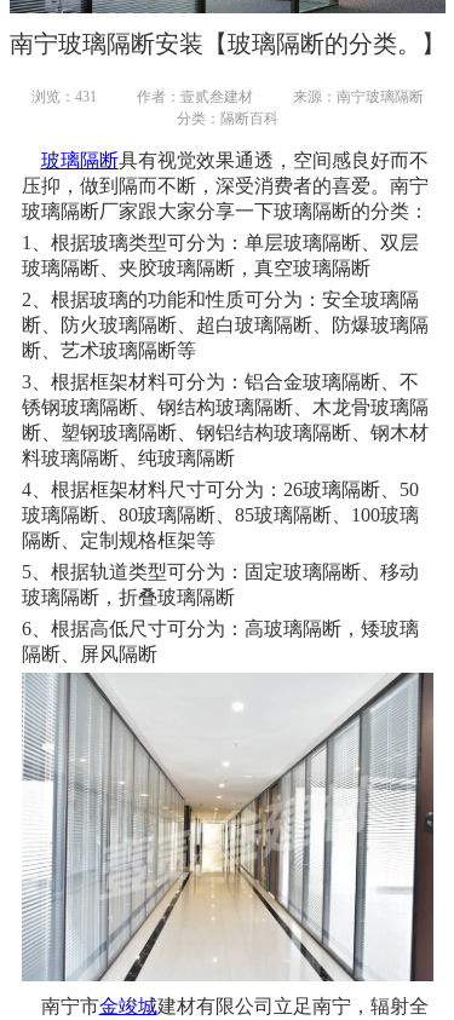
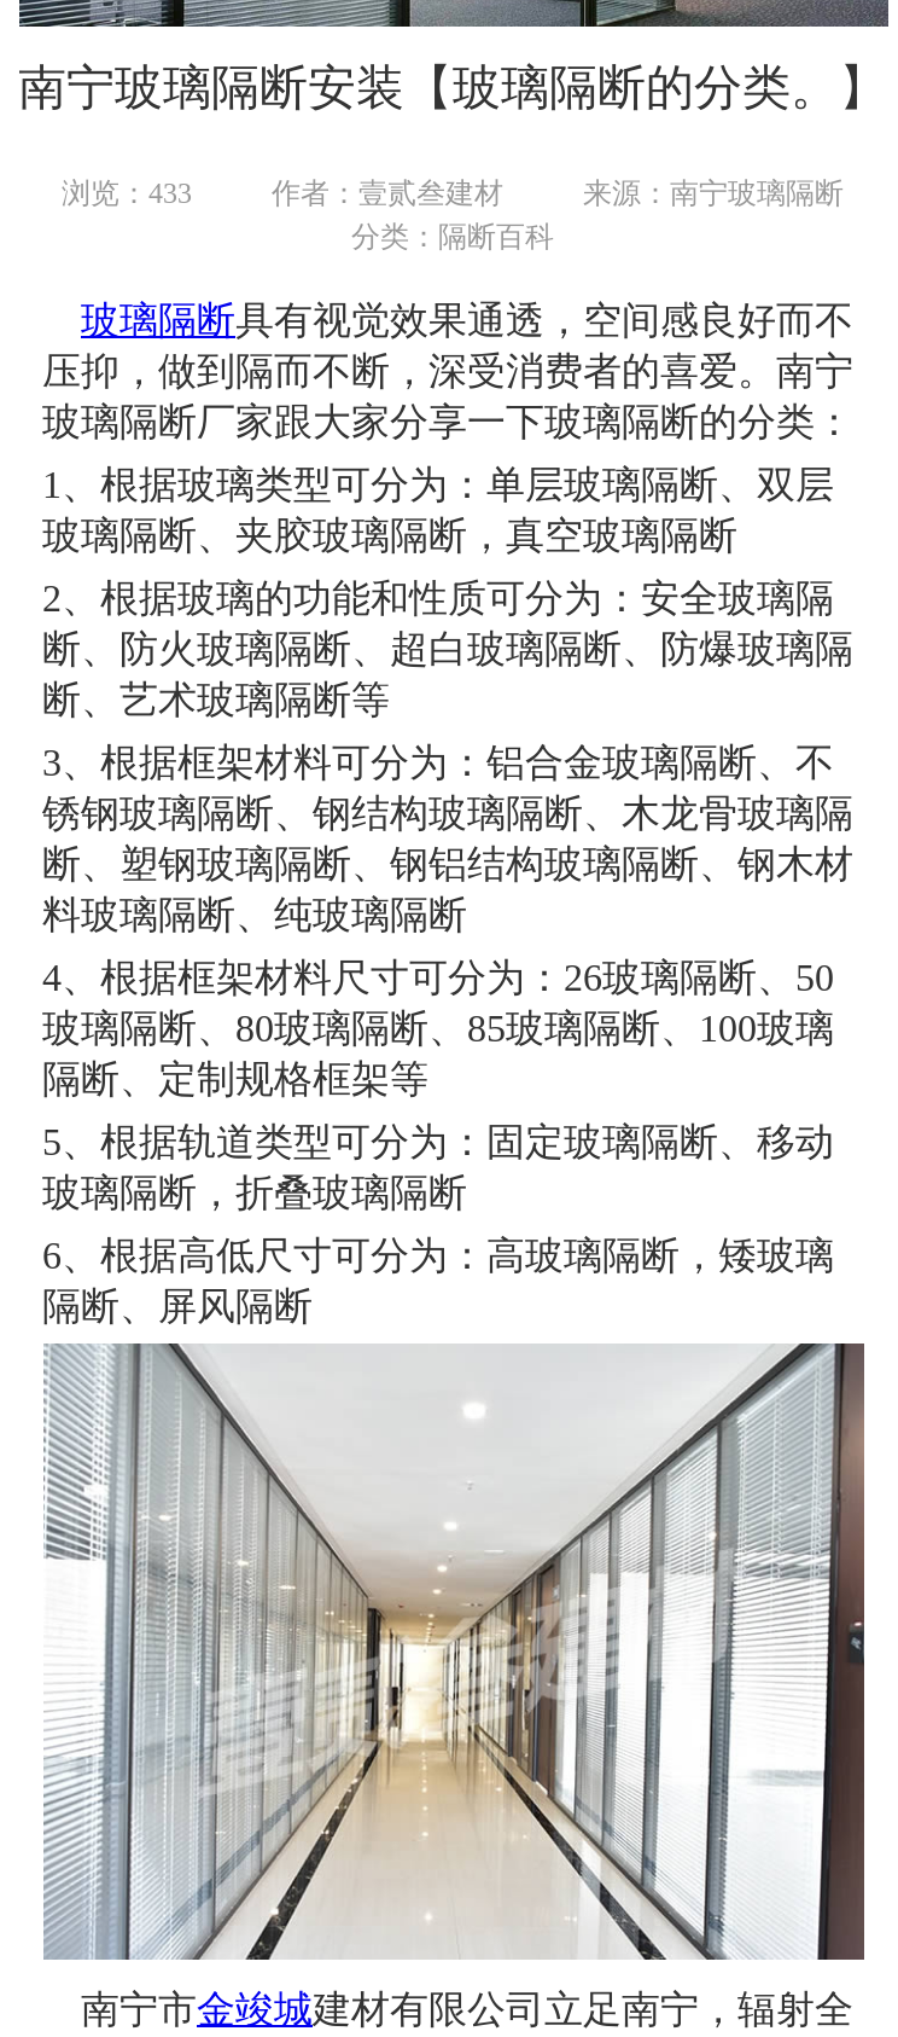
- 浏览：431
+ 浏览：433
